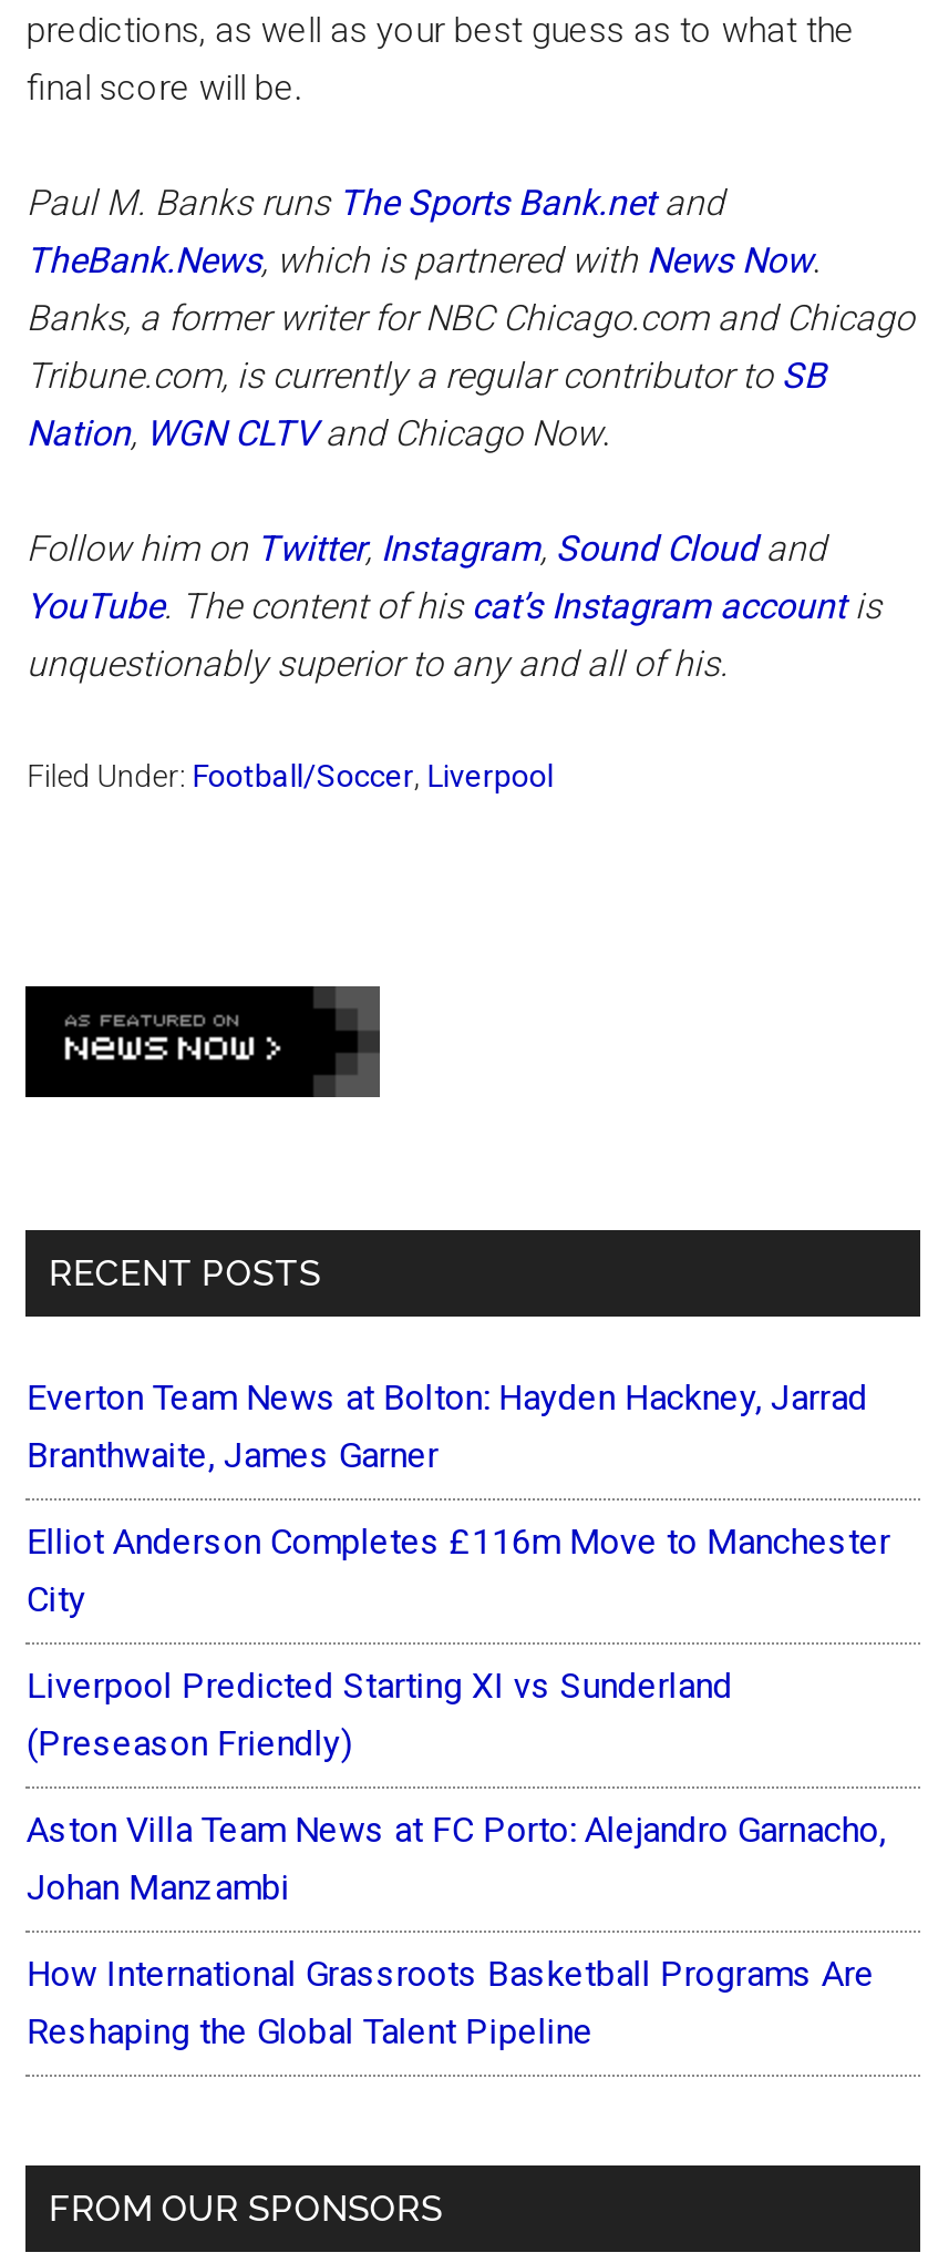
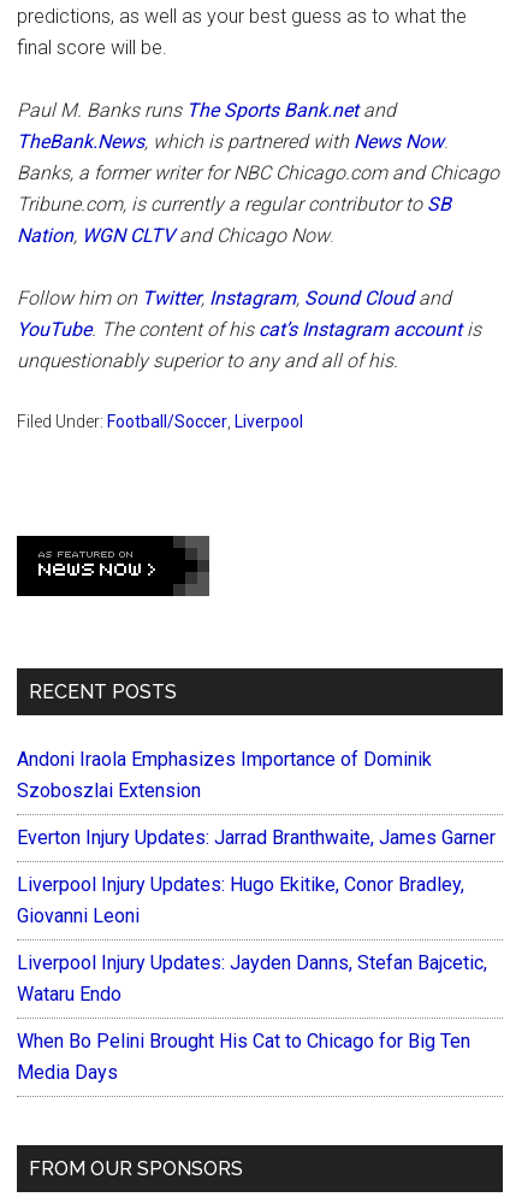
- Everton Team News at Bolton: Hayden Hackney, Jarrad
- Branthwaite, James Garner
+ Andoni Iraola Emphasizes Importance of Dominik
+ Szoboszlai Extension

- Elliot Anderson Completes £116m Move to Manchester
- City
+ Everton Injury Updates: Jarrad Branthwaite, James Garner

- Liverpool Predicted Starting XI vs Sunderland
- (Preseason Friendly)
+ Liverpool Injury Updates: Hugo Ekitike, Conor Bradley,
+ Giovanni Leoni

- Aston Villa Team News at FC Porto: Alejandro Garnacho,
- Johan Manzambi
+ Liverpool Injury Updates: Jayden Danns, Stefan Bajcetic,
+ Wataru Endo

- How International Grassroots Basketball Programs Are
- Reshaping the Global Talent Pipeline
+ When Bo Pelini Brought His Cat to Chicago for Big Ten
+ Media Days
